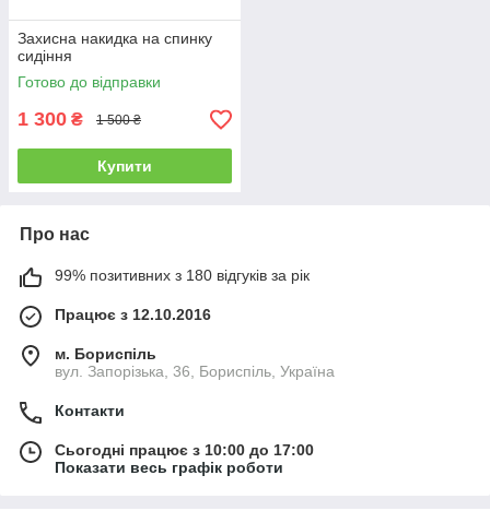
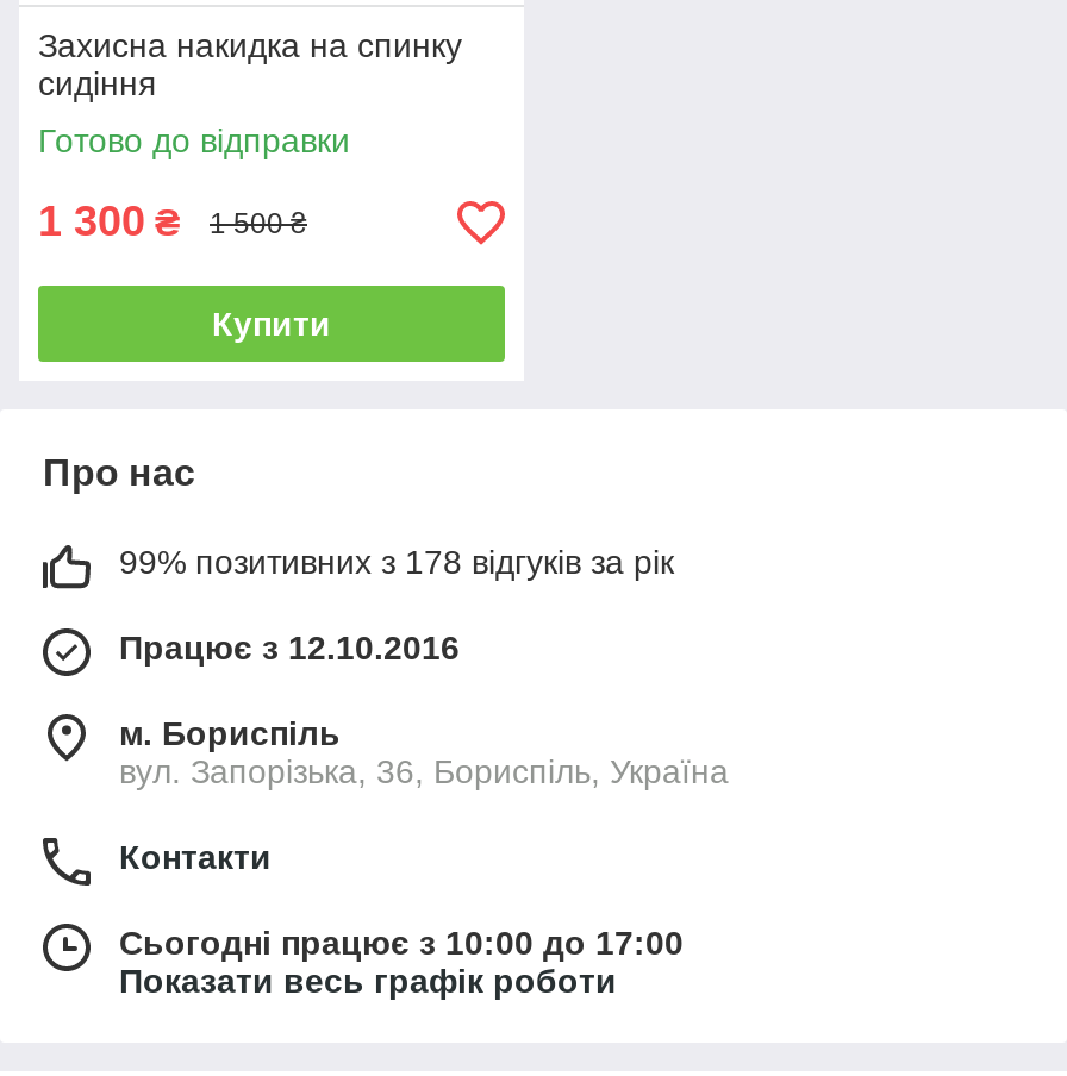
- 99% позитивних з 180 відгуків за рік
+ 99% позитивних з 178 відгуків за рік
